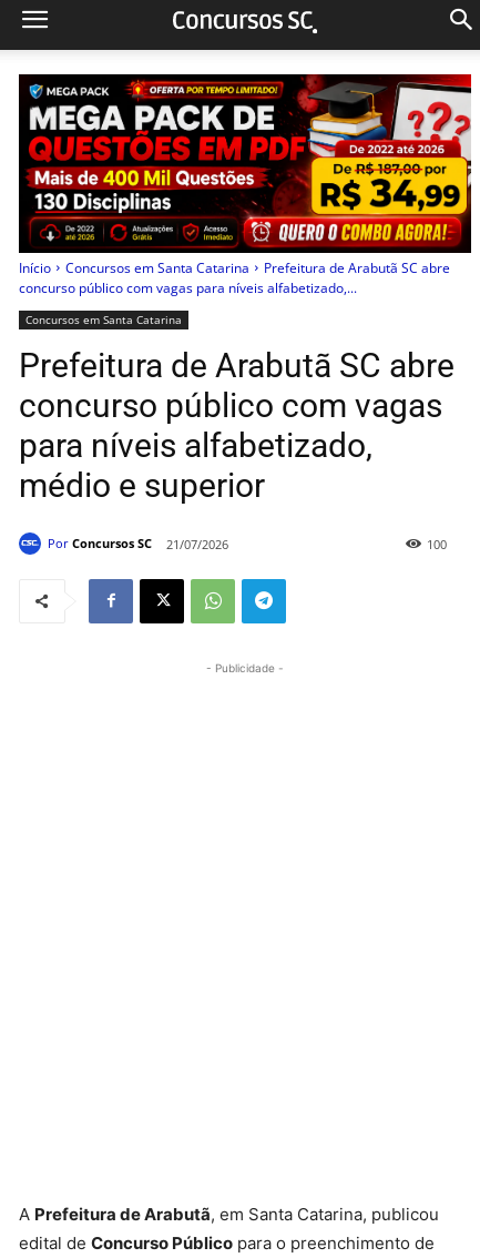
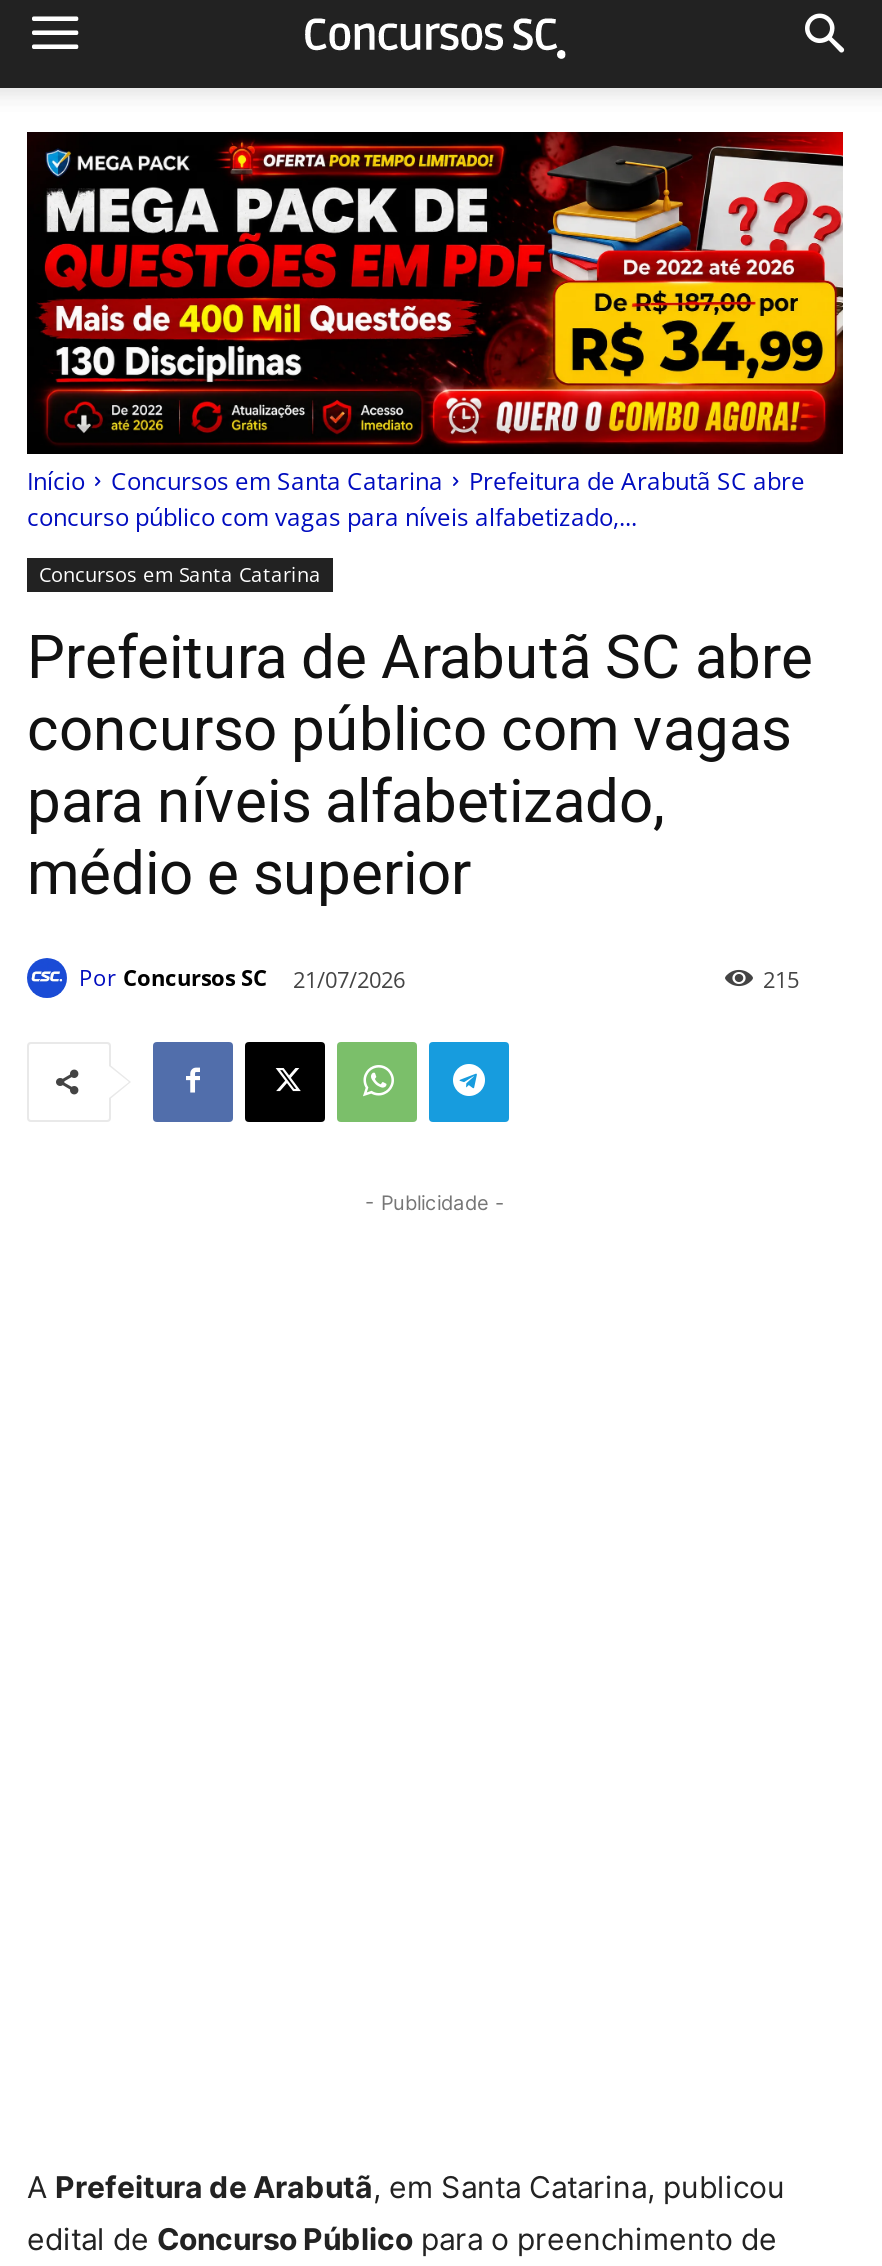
- 100
+ 215
